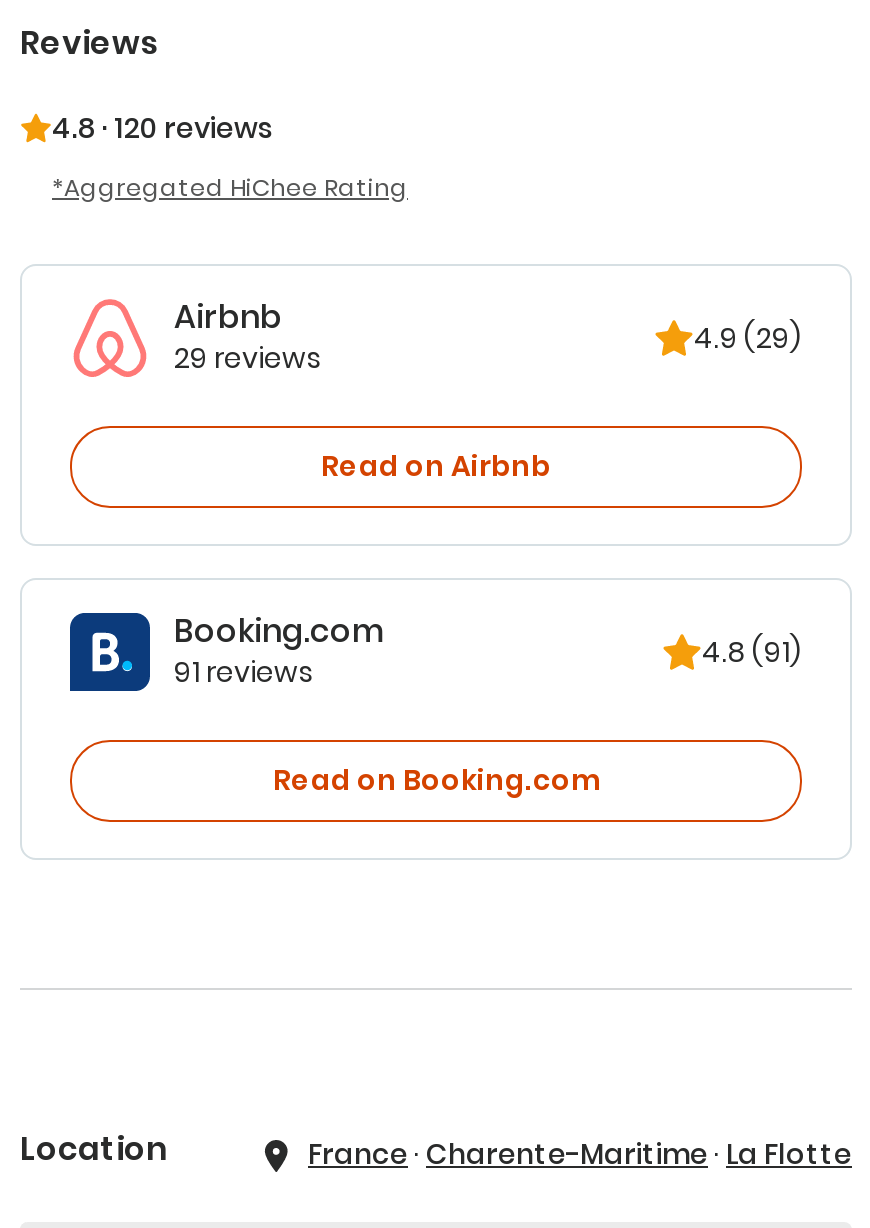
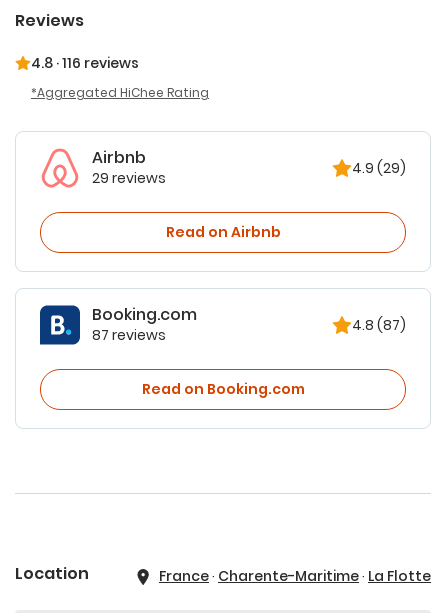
- 4.8 · 120 reviews
+ 4.8 · 116 reviews

- 4.8 (91)
+ 4.8 (87)

- 91 reviews
+ 87 reviews
